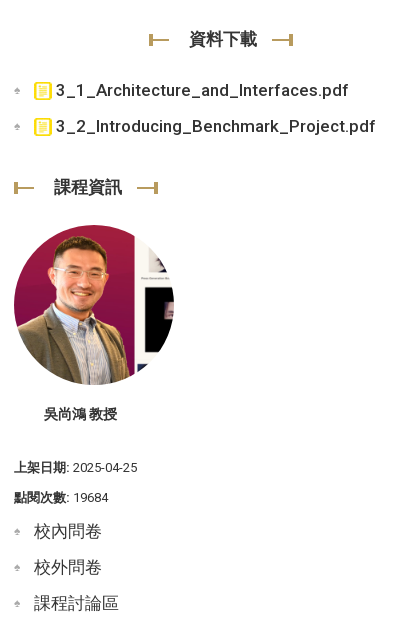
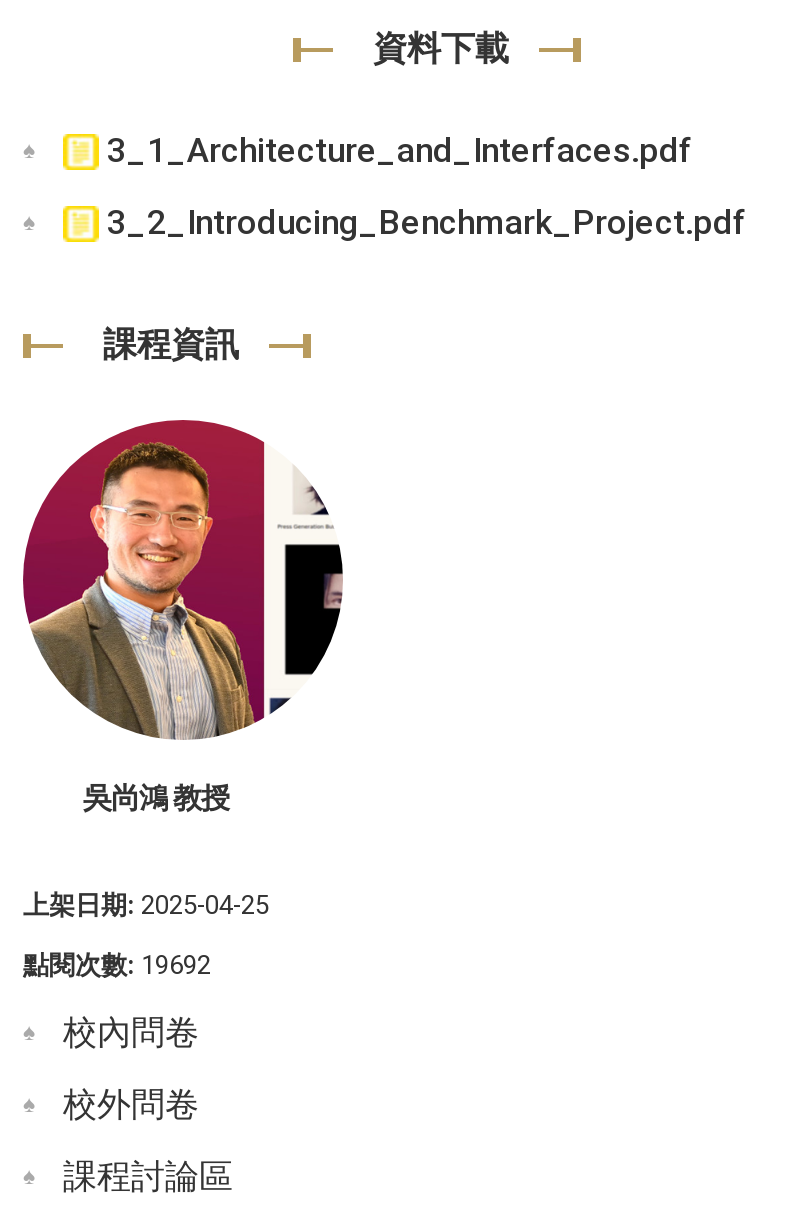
- 點閱次數: 19684
+ 點閱次數: 19692
